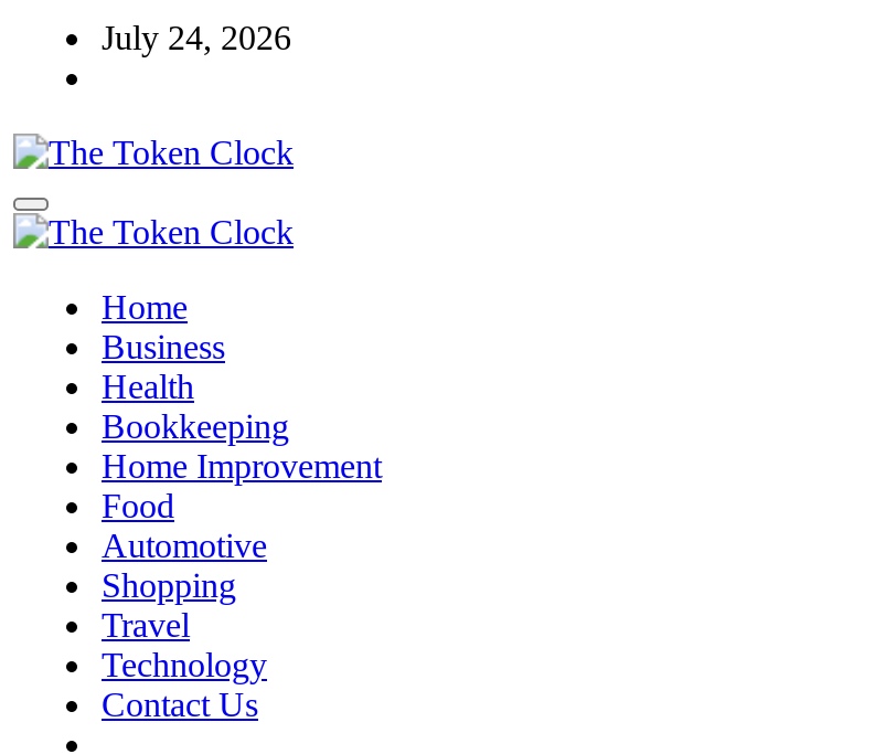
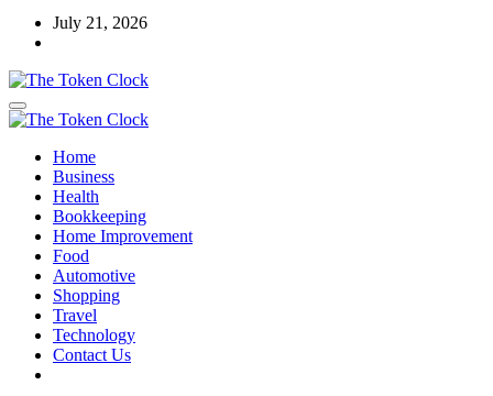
- July 24, 2026
+ July 21, 2026
